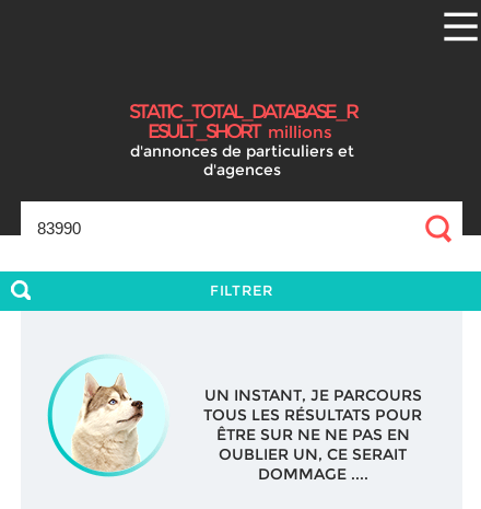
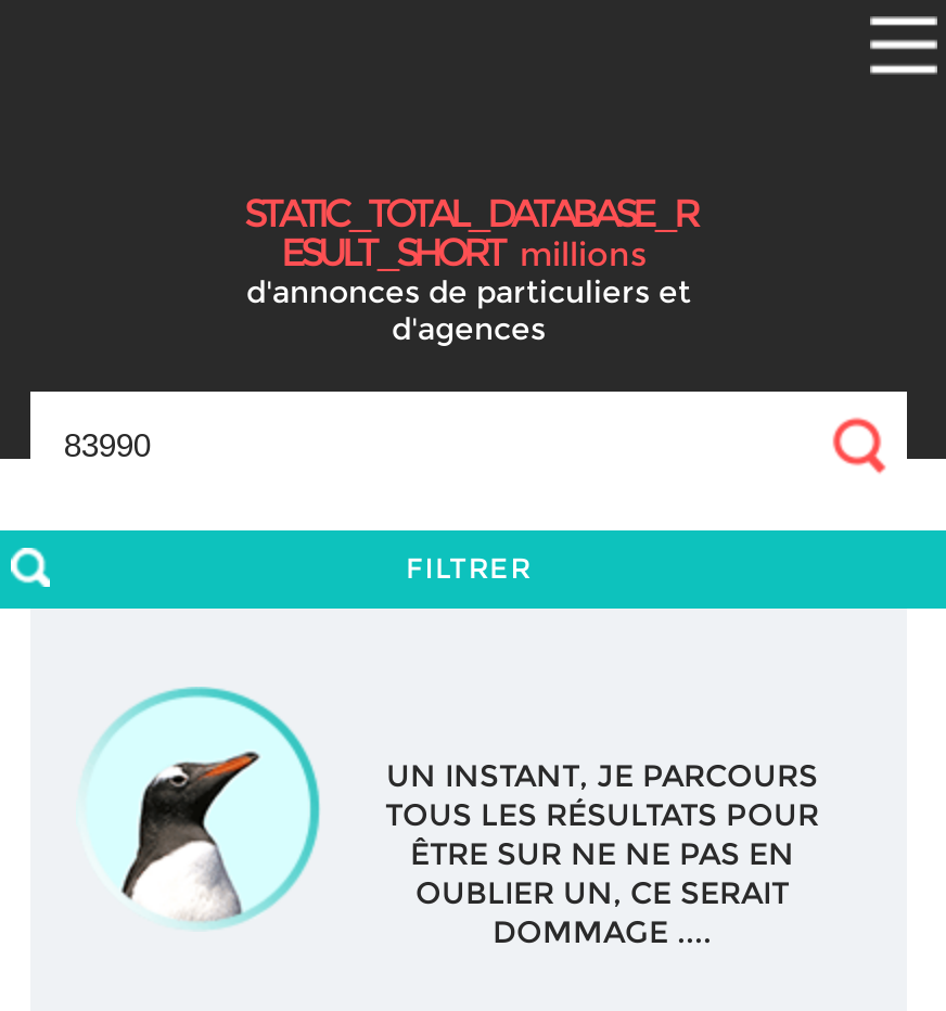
- [image]
+ [image]
